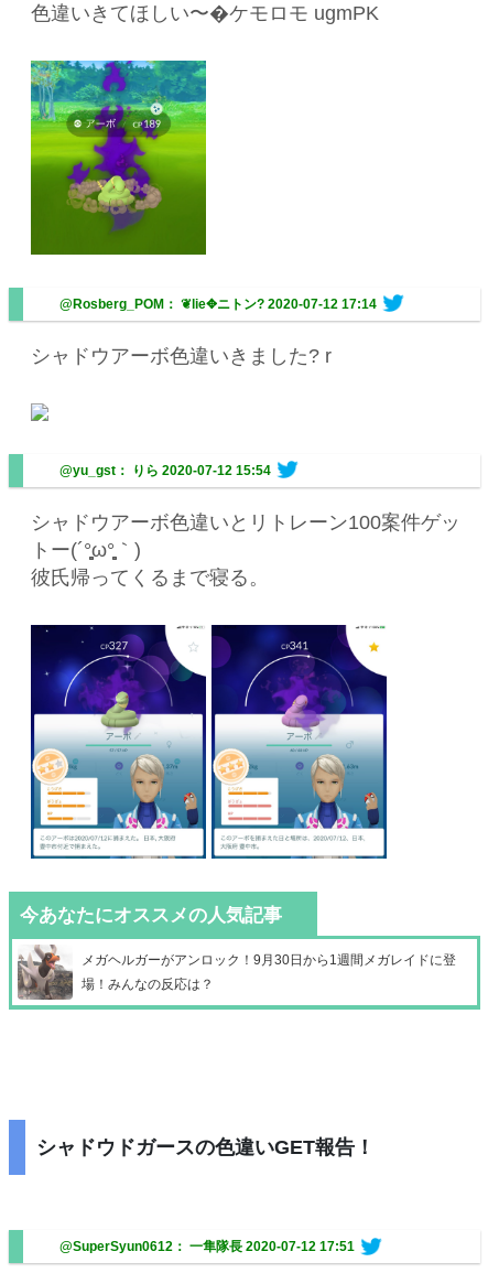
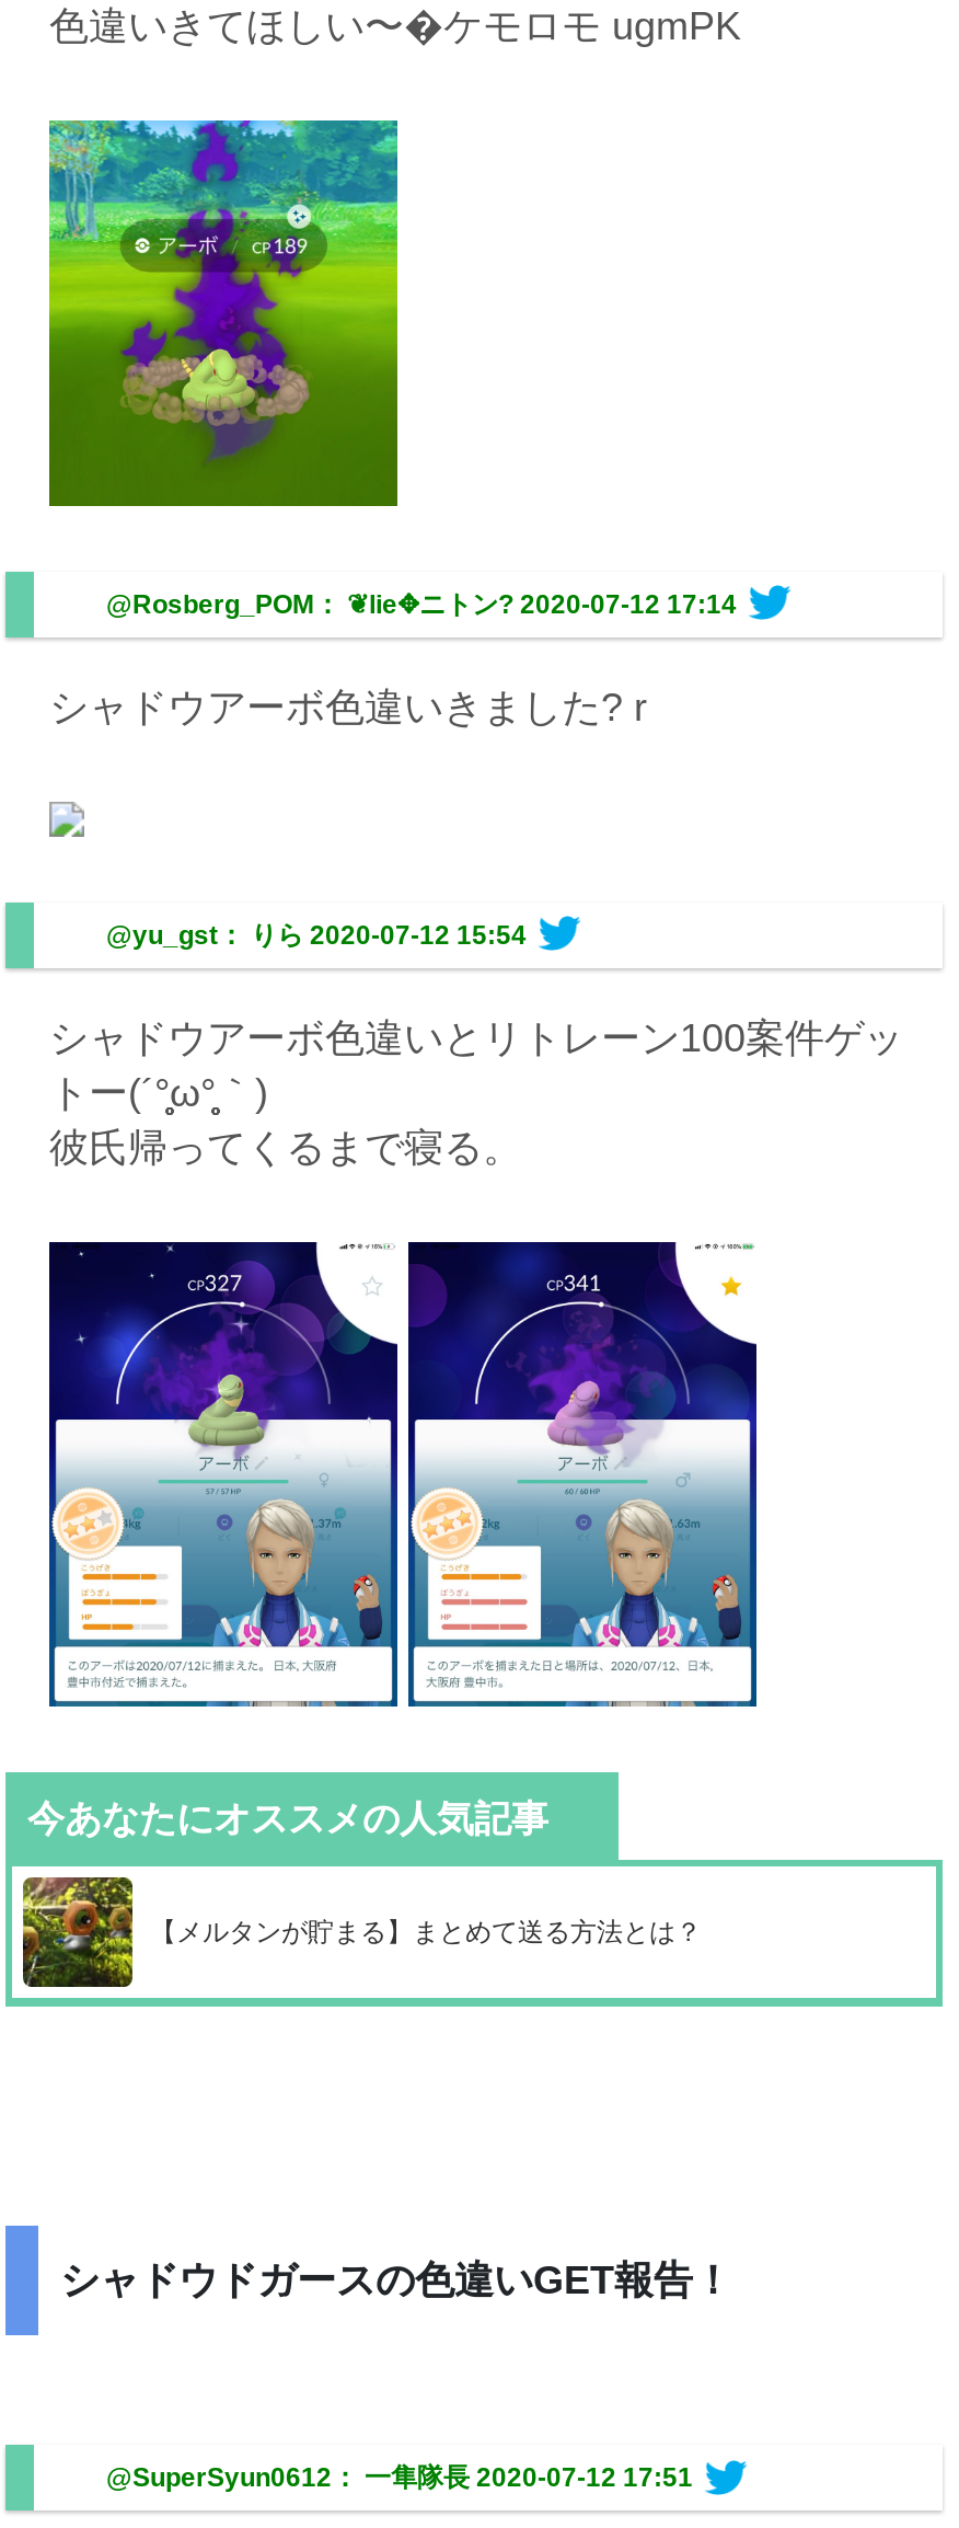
- [image]
- メガヘルガーがアンロック！9月30日から1週間メガレイドに登
- 場！みんなの反応は？
+ [image]
+ 【メルタンが貯まる】まとめて送る方法とは？
